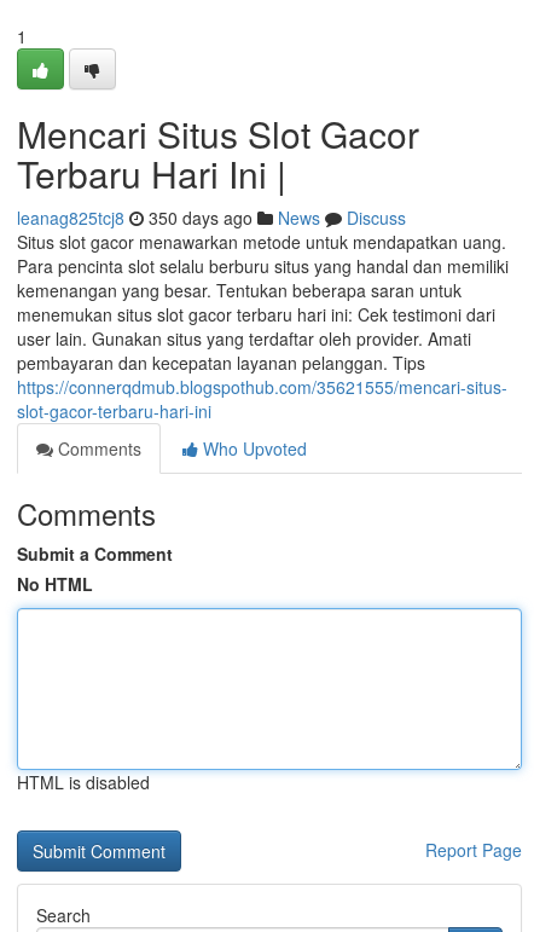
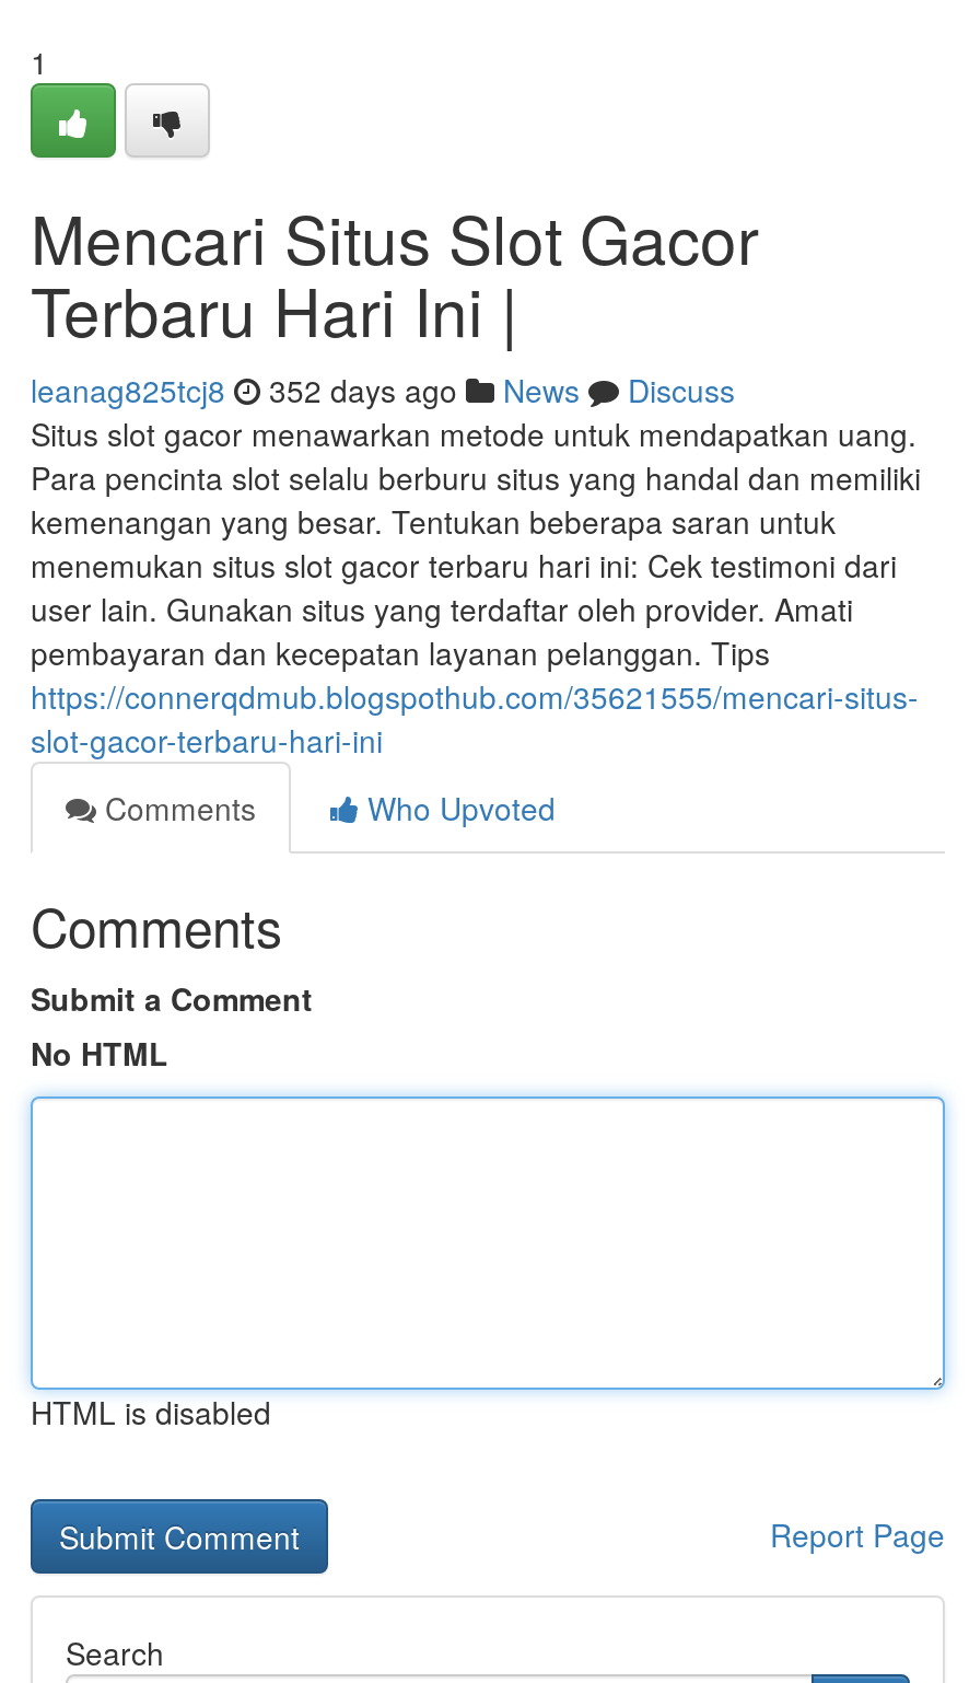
- leanag825tcj8 350 days ago News Discuss
+ leanag825tcj8 352 days ago News Discuss
